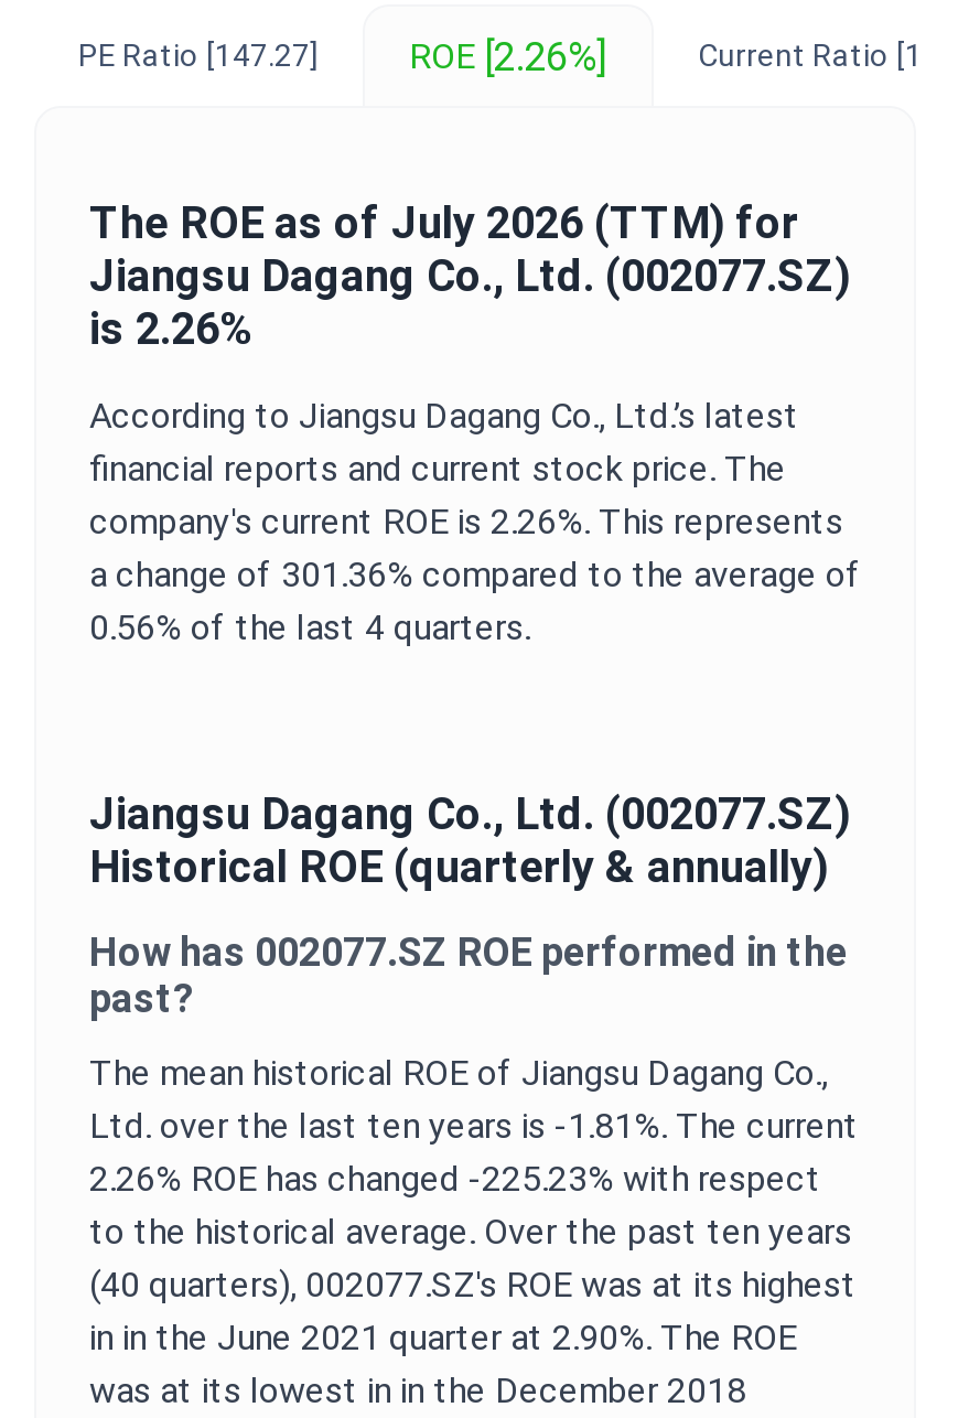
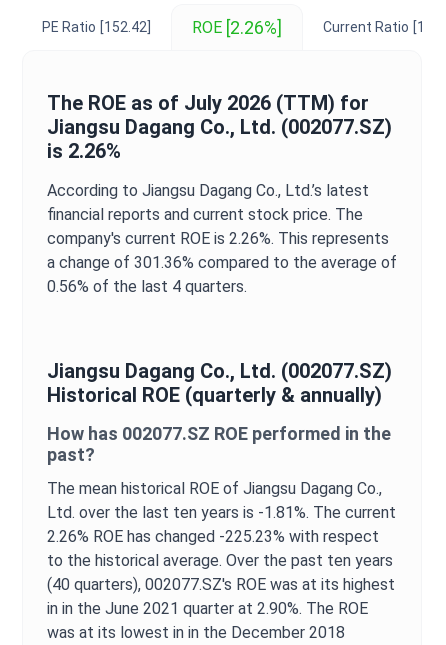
- PE Ratio [147.27]
+ PE Ratio [152.42]
